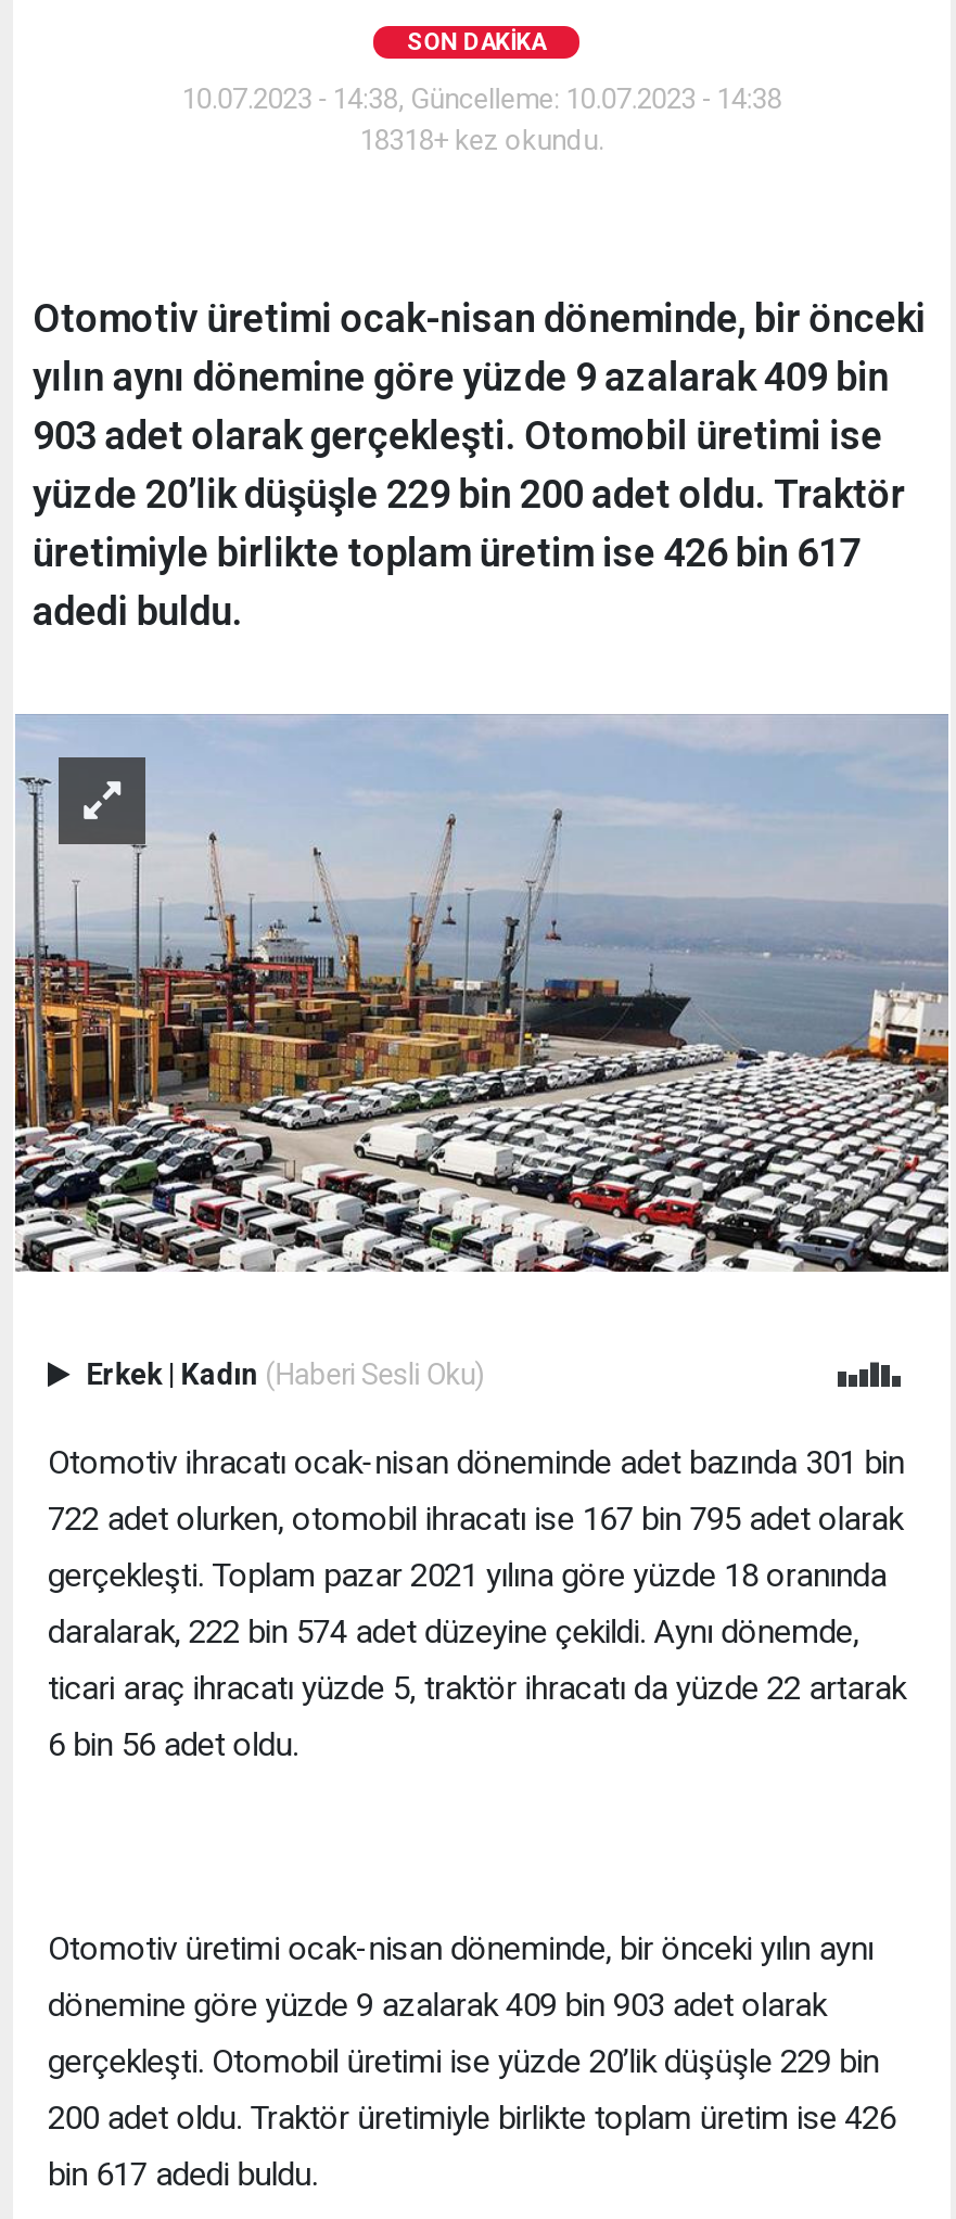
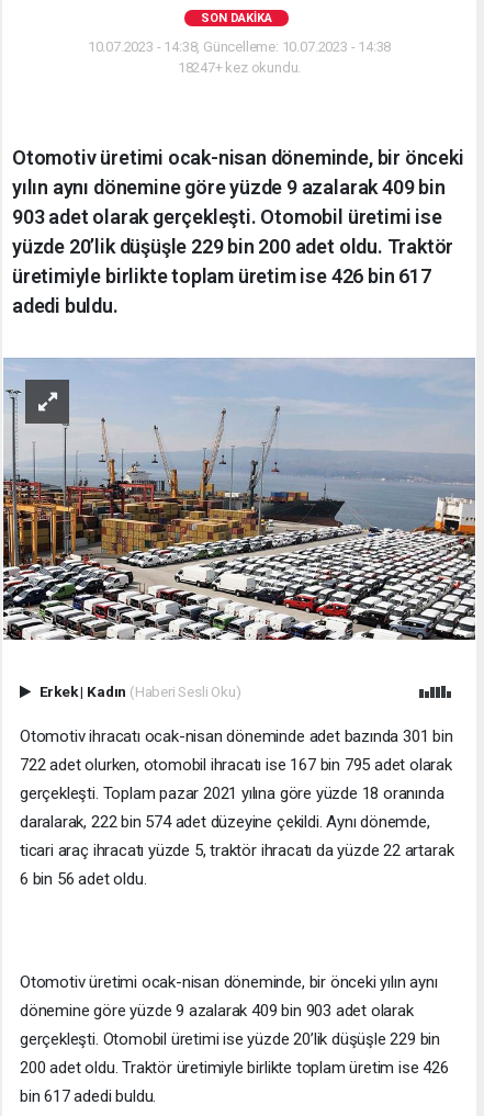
- 18318+ kez okundu.
+ 18247+ kez okundu.
